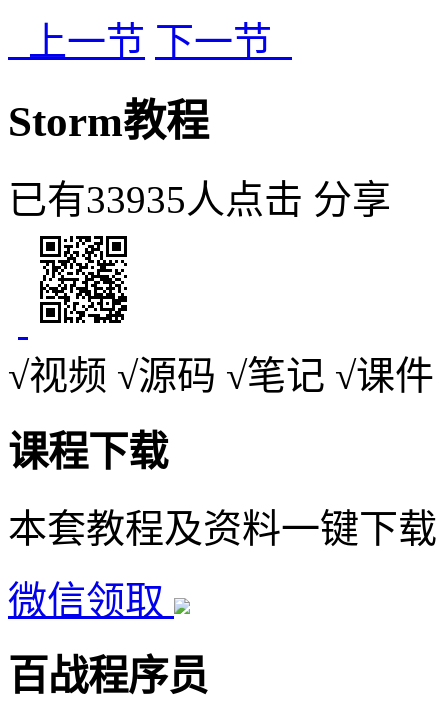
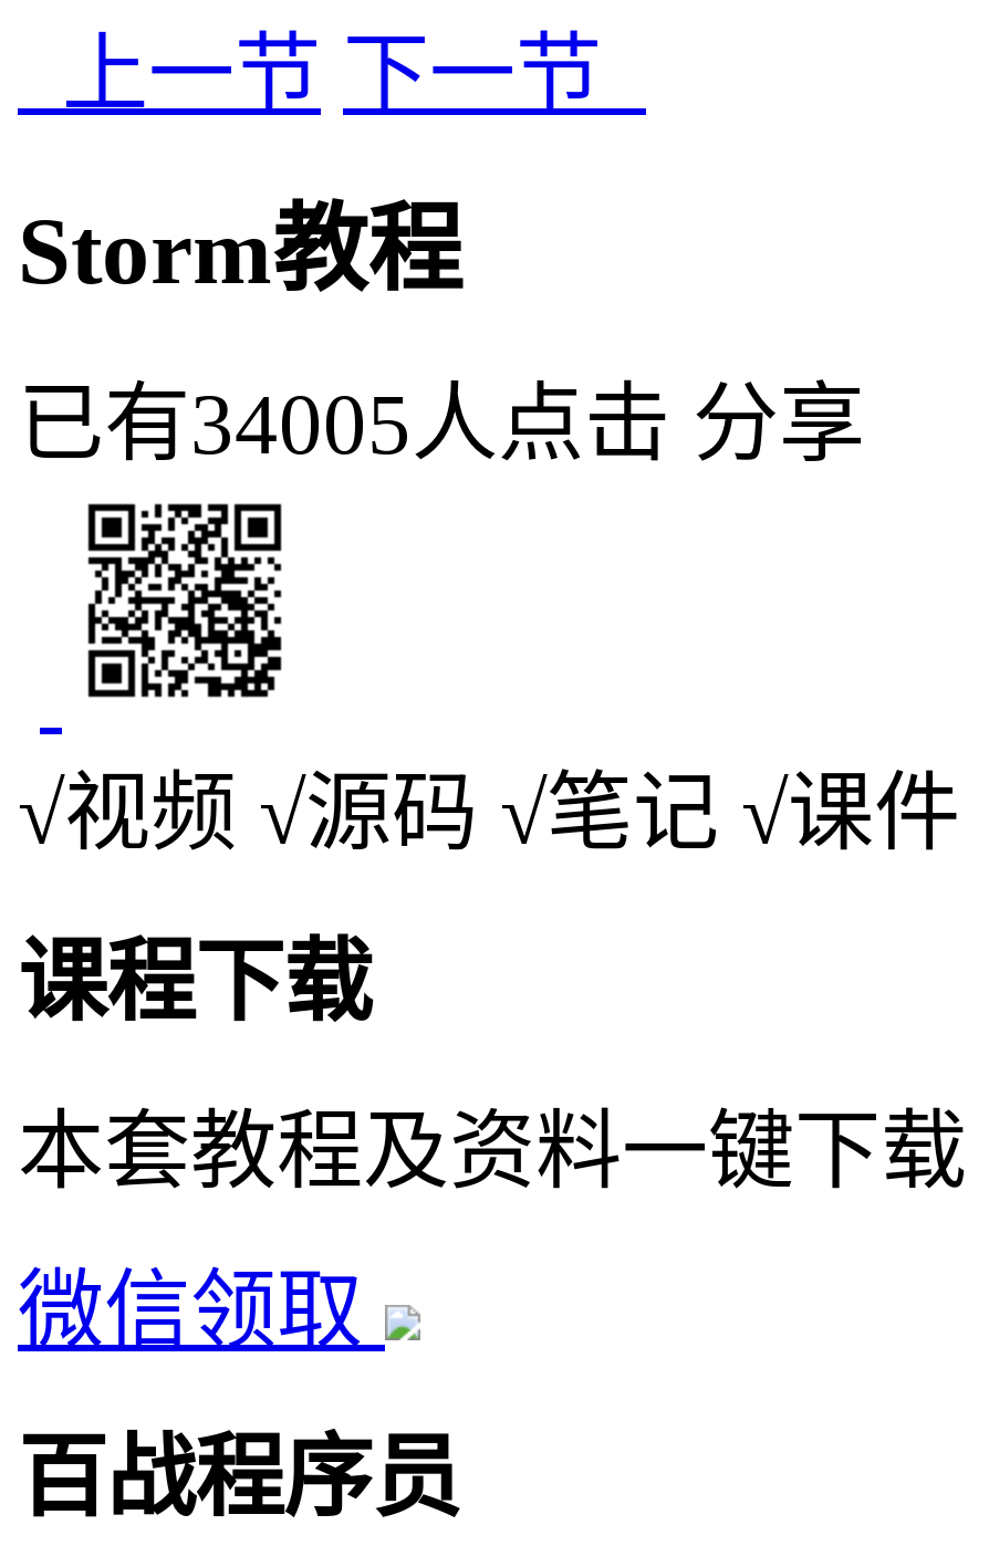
- 已有33935人点击 分享
+ 已有34005人点击 分享
